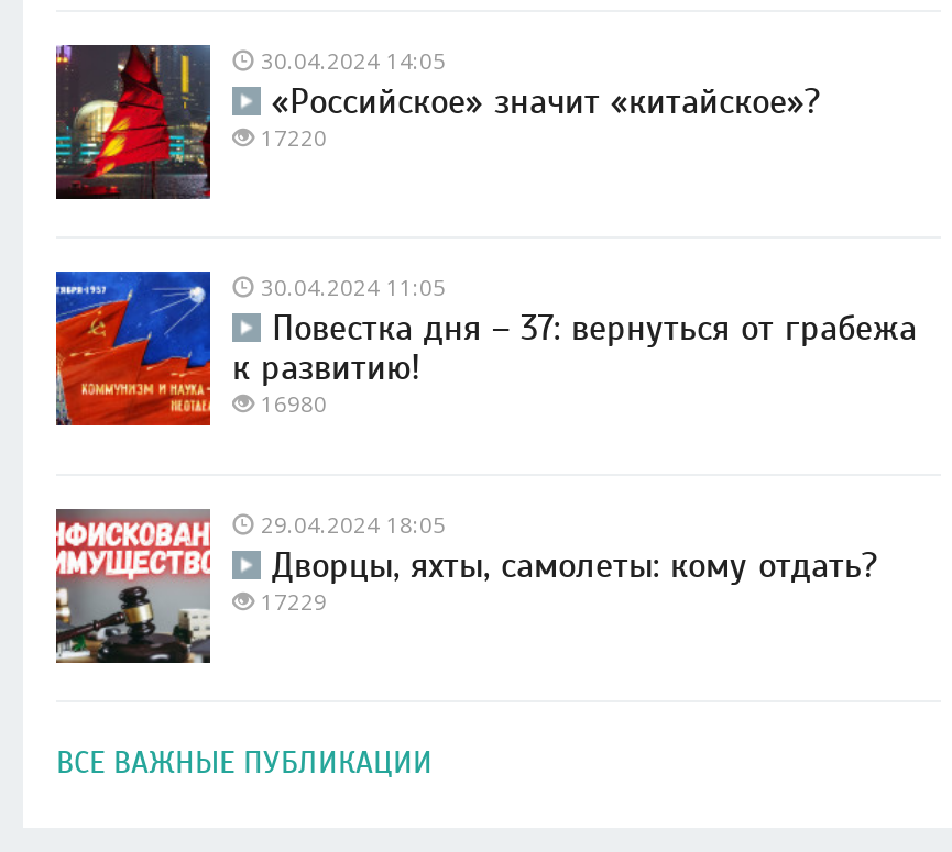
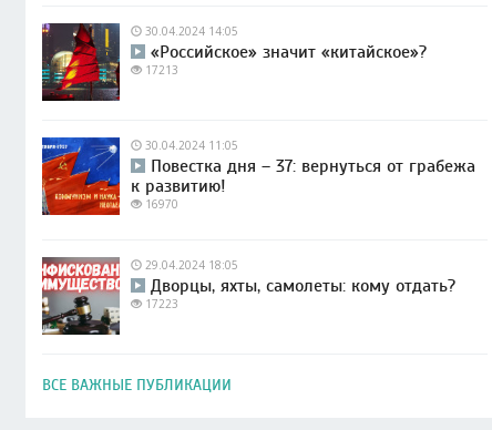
- 17220
+ 17213

- 16980
+ 16970

- 17229
+ 17223
